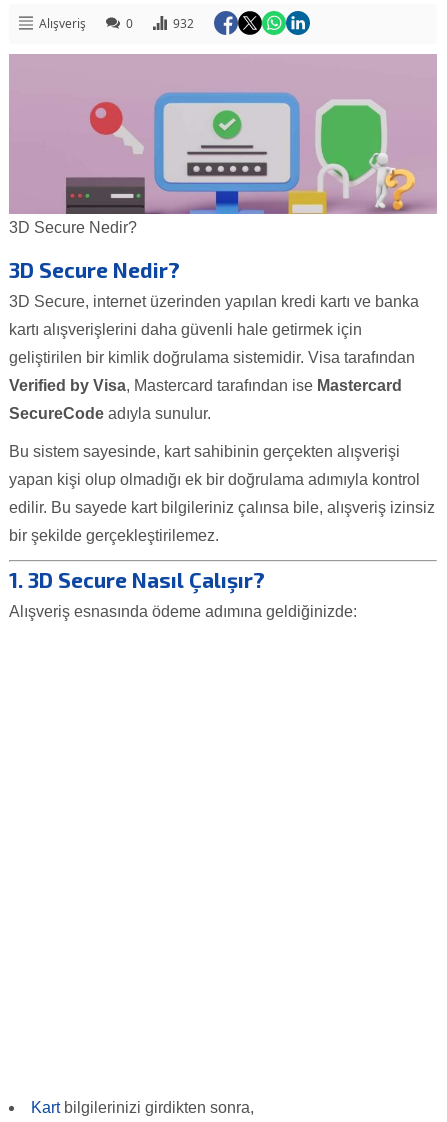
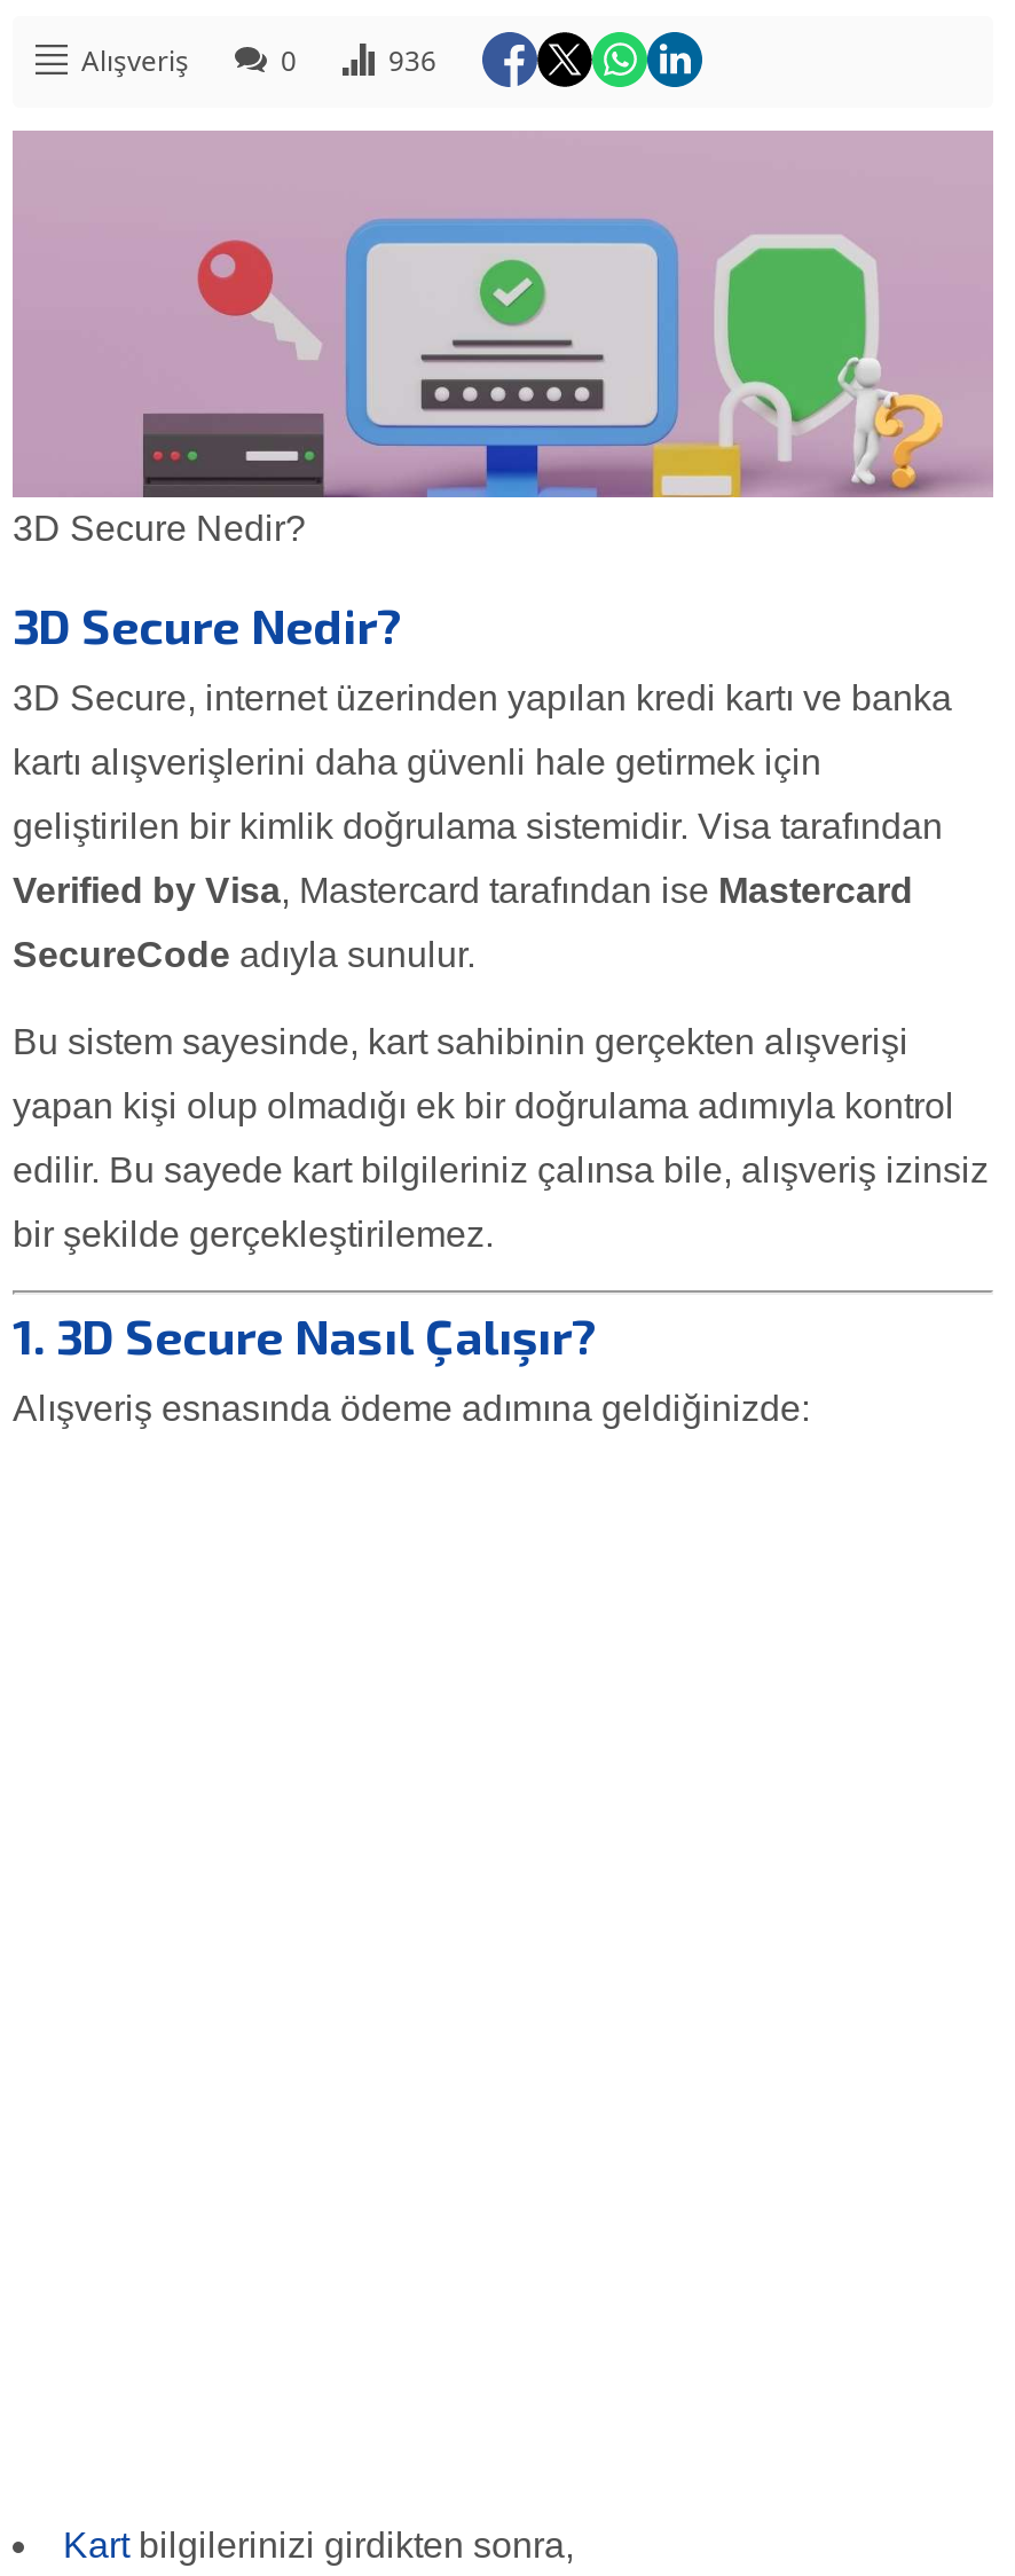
- 932
+ 936
